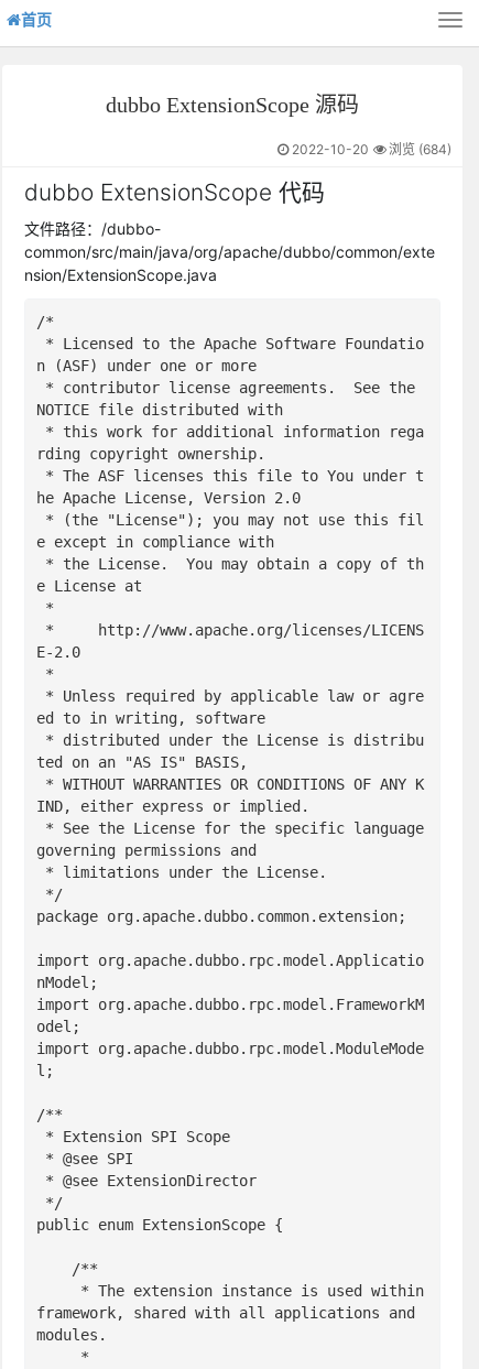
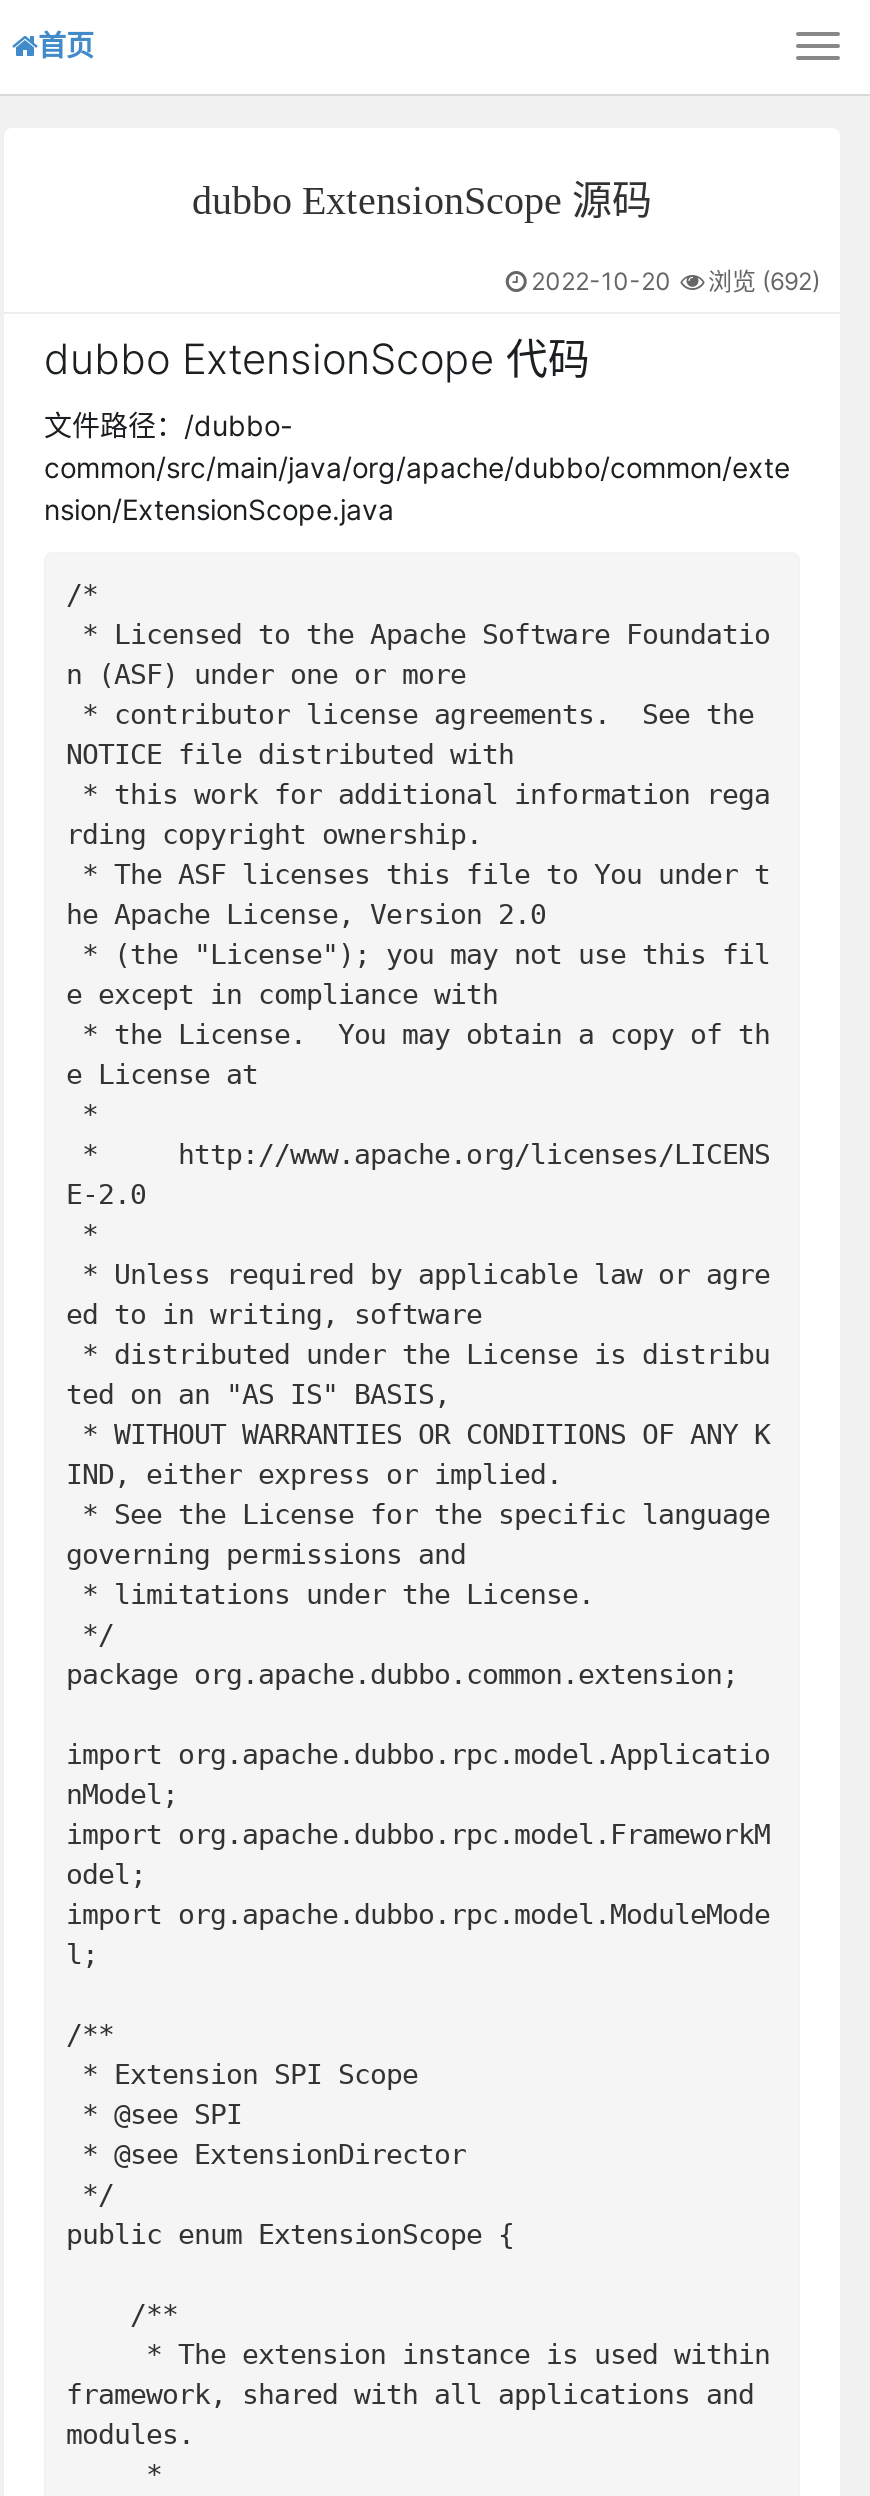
- 2022-10-20 浏览 (684)
+ 2022-10-20 浏览 (692)
